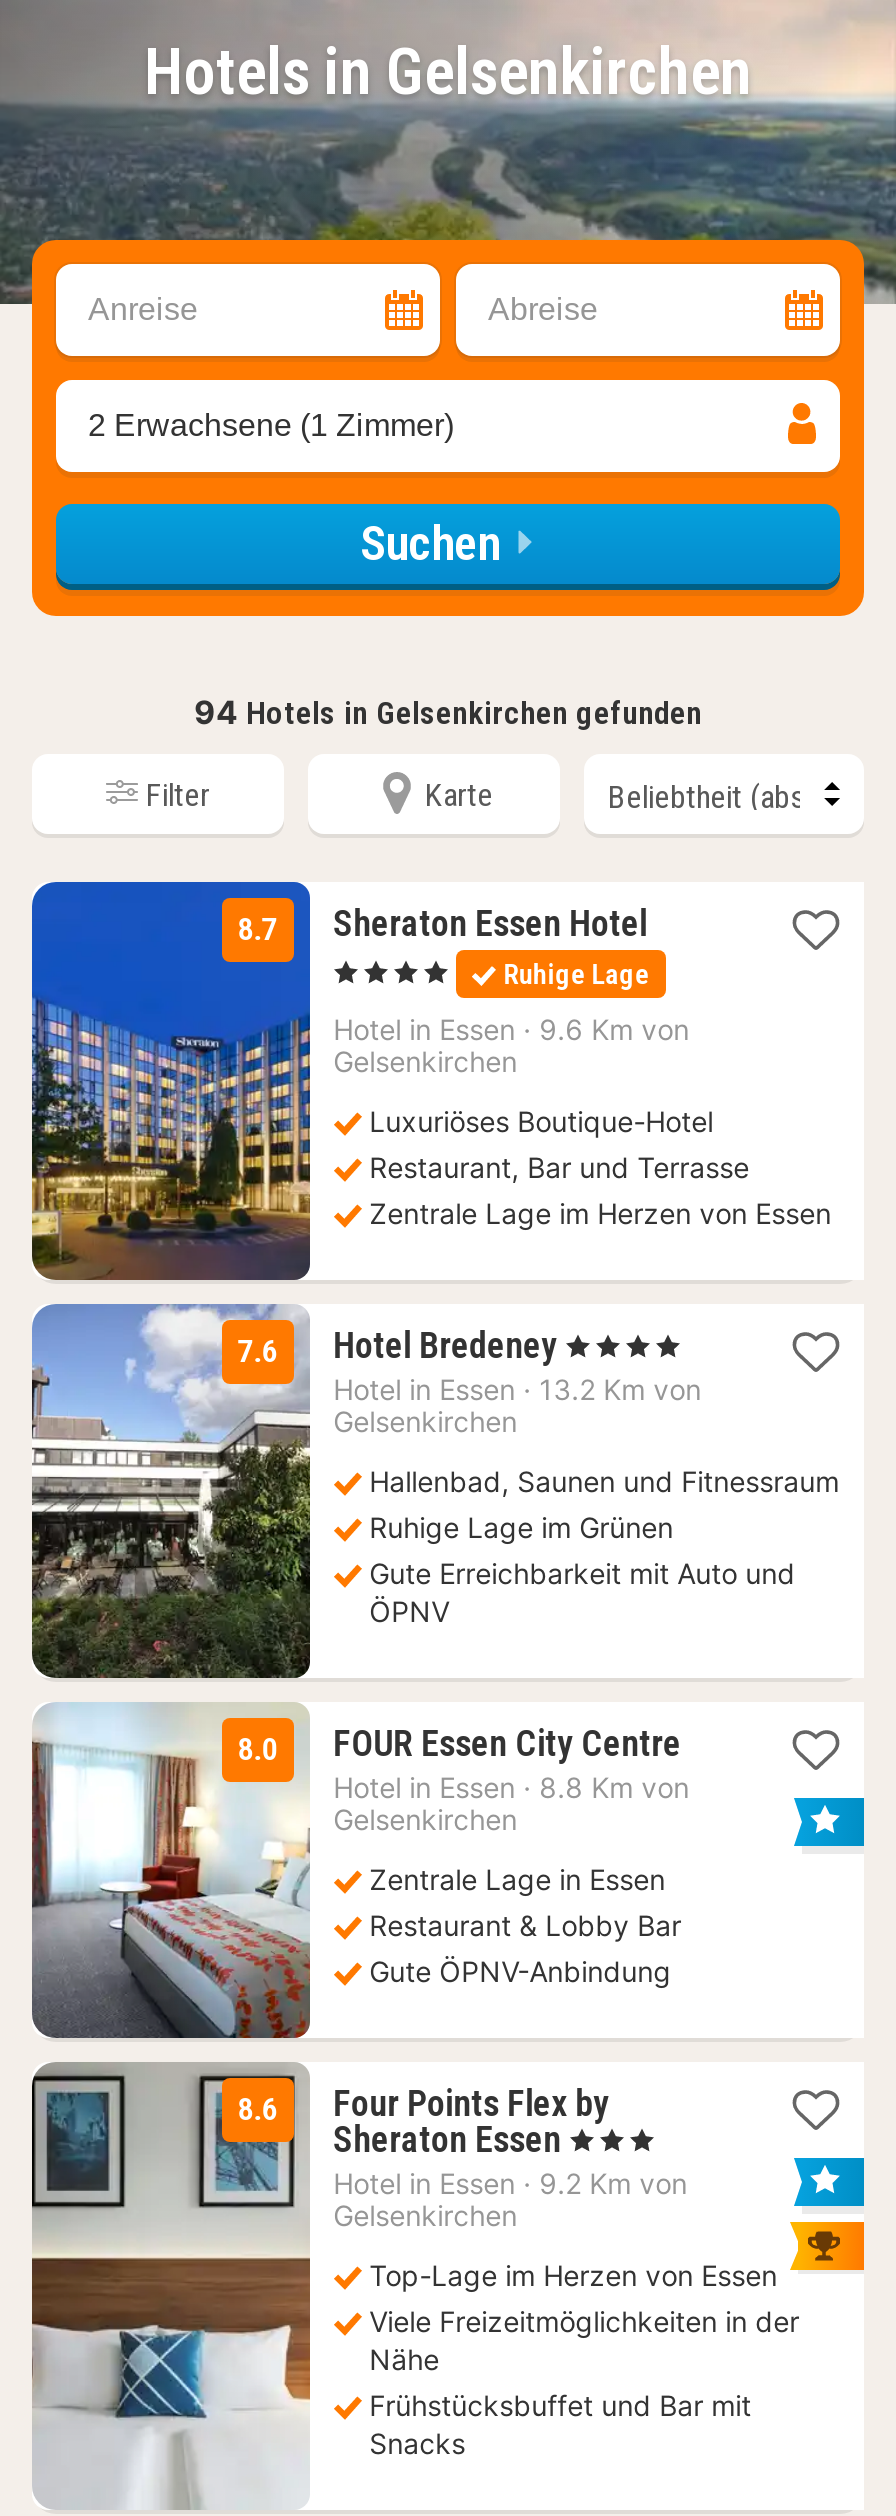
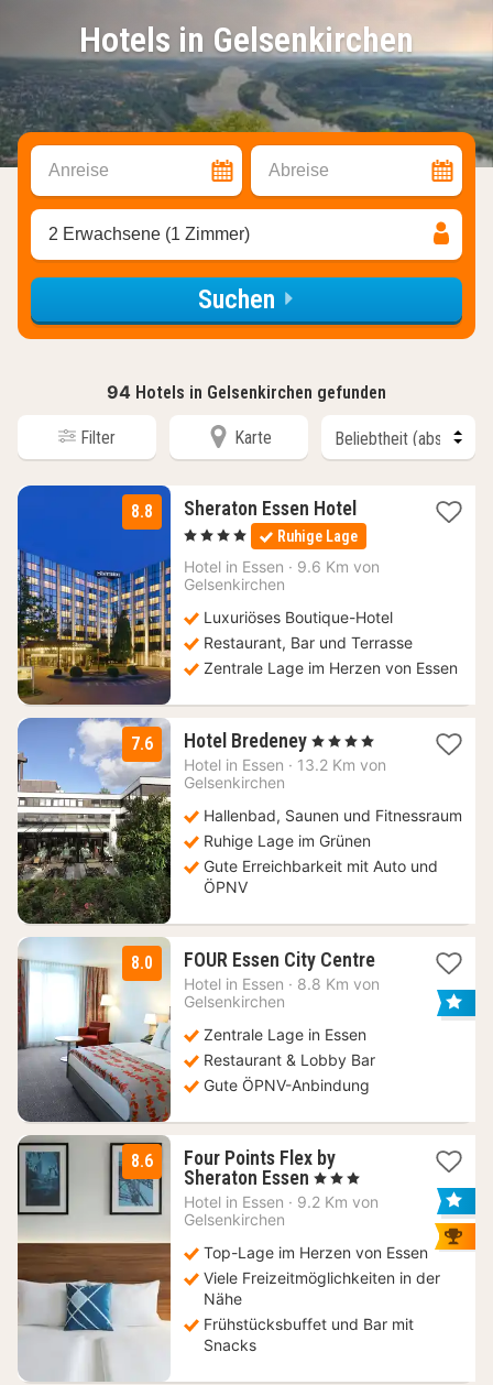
- 8.7
+ 8.8
